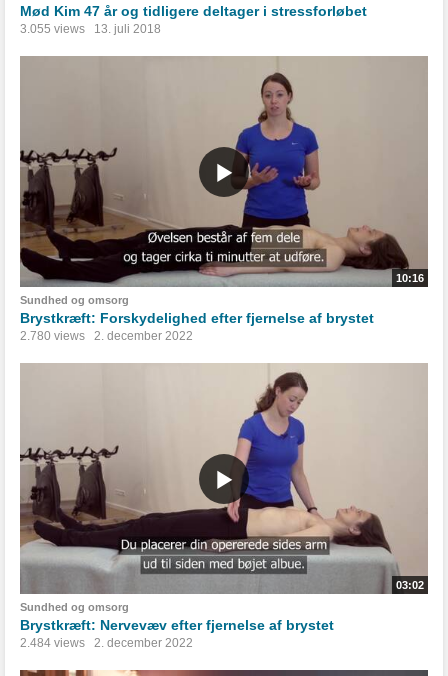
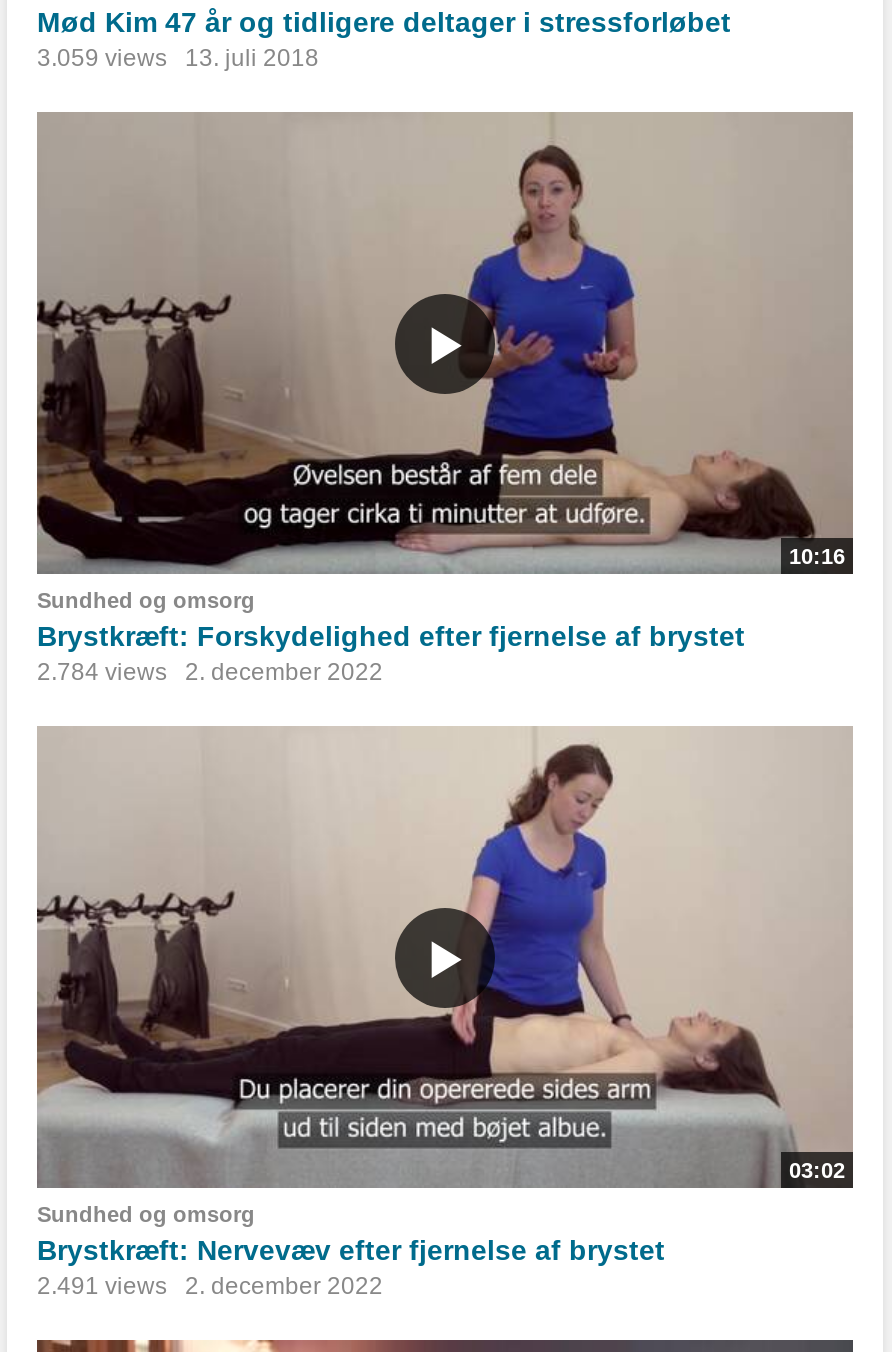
- 3.055 views 13. juli 2018
+ 3.059 views 13. juli 2018

- 2.780 views 2. december 2022
+ 2.784 views 2. december 2022

- 2.484 views 2. december 2022
+ 2.491 views 2. december 2022
